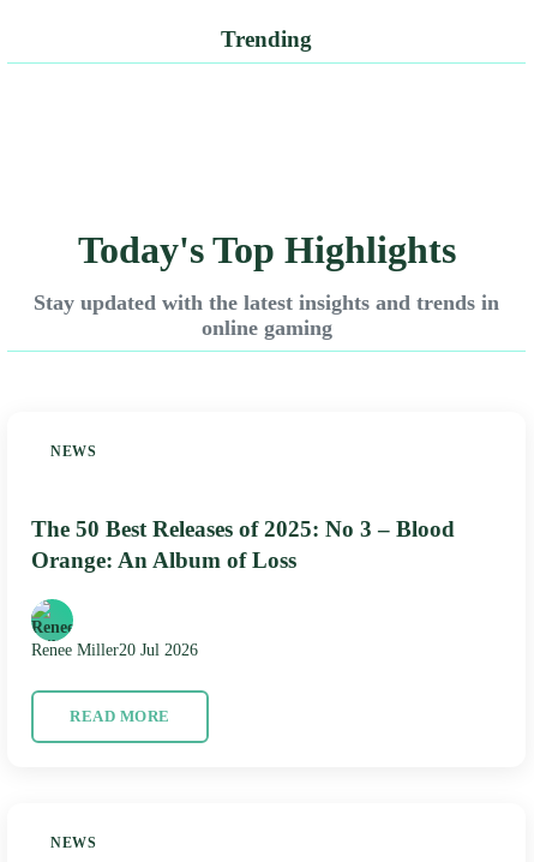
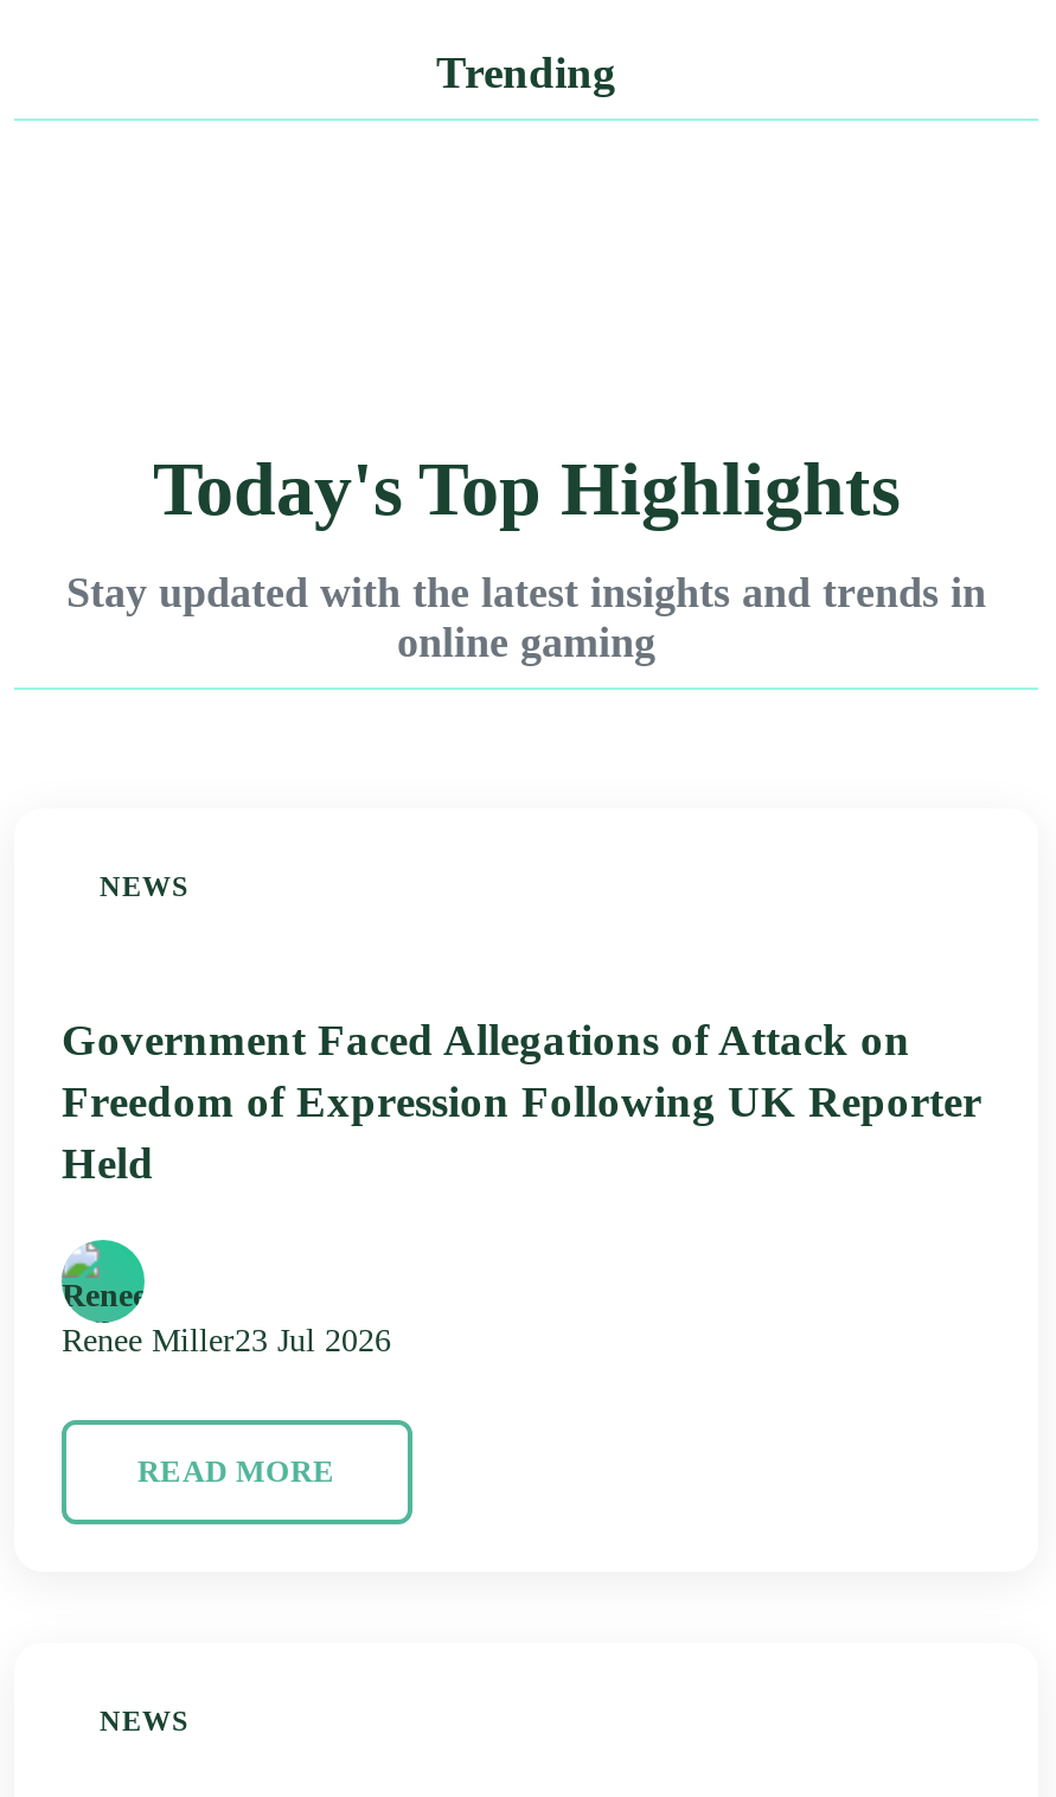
- The 50 Best Releases of 2025: No 3 – Blood
- Orange: An Album of Loss
+ Government Faced Allegations of Attack on
+ Freedom of Expression Following UK Reporter
+ Held

- Renee Miller20 Jul 2026
+ Renee Miller23 Jul 2026
